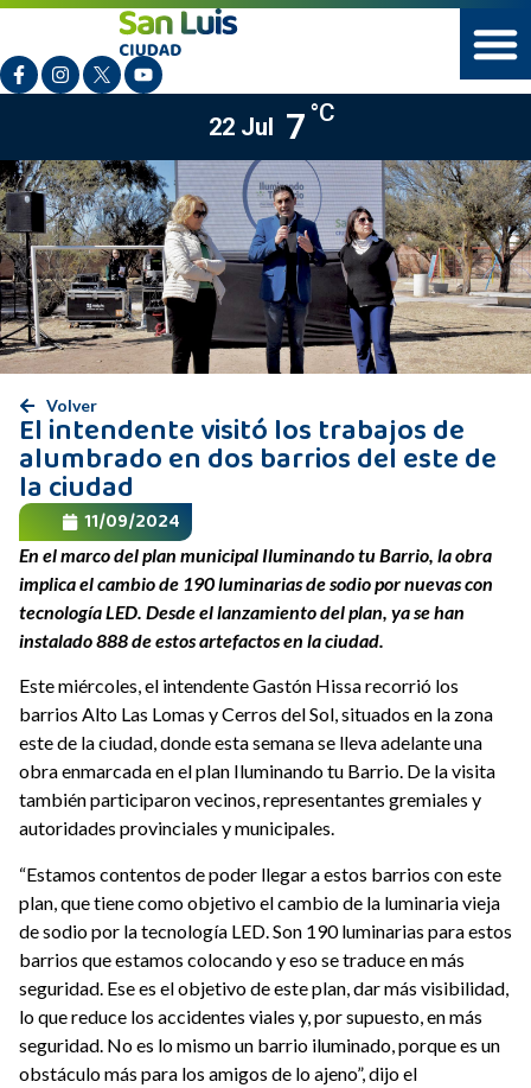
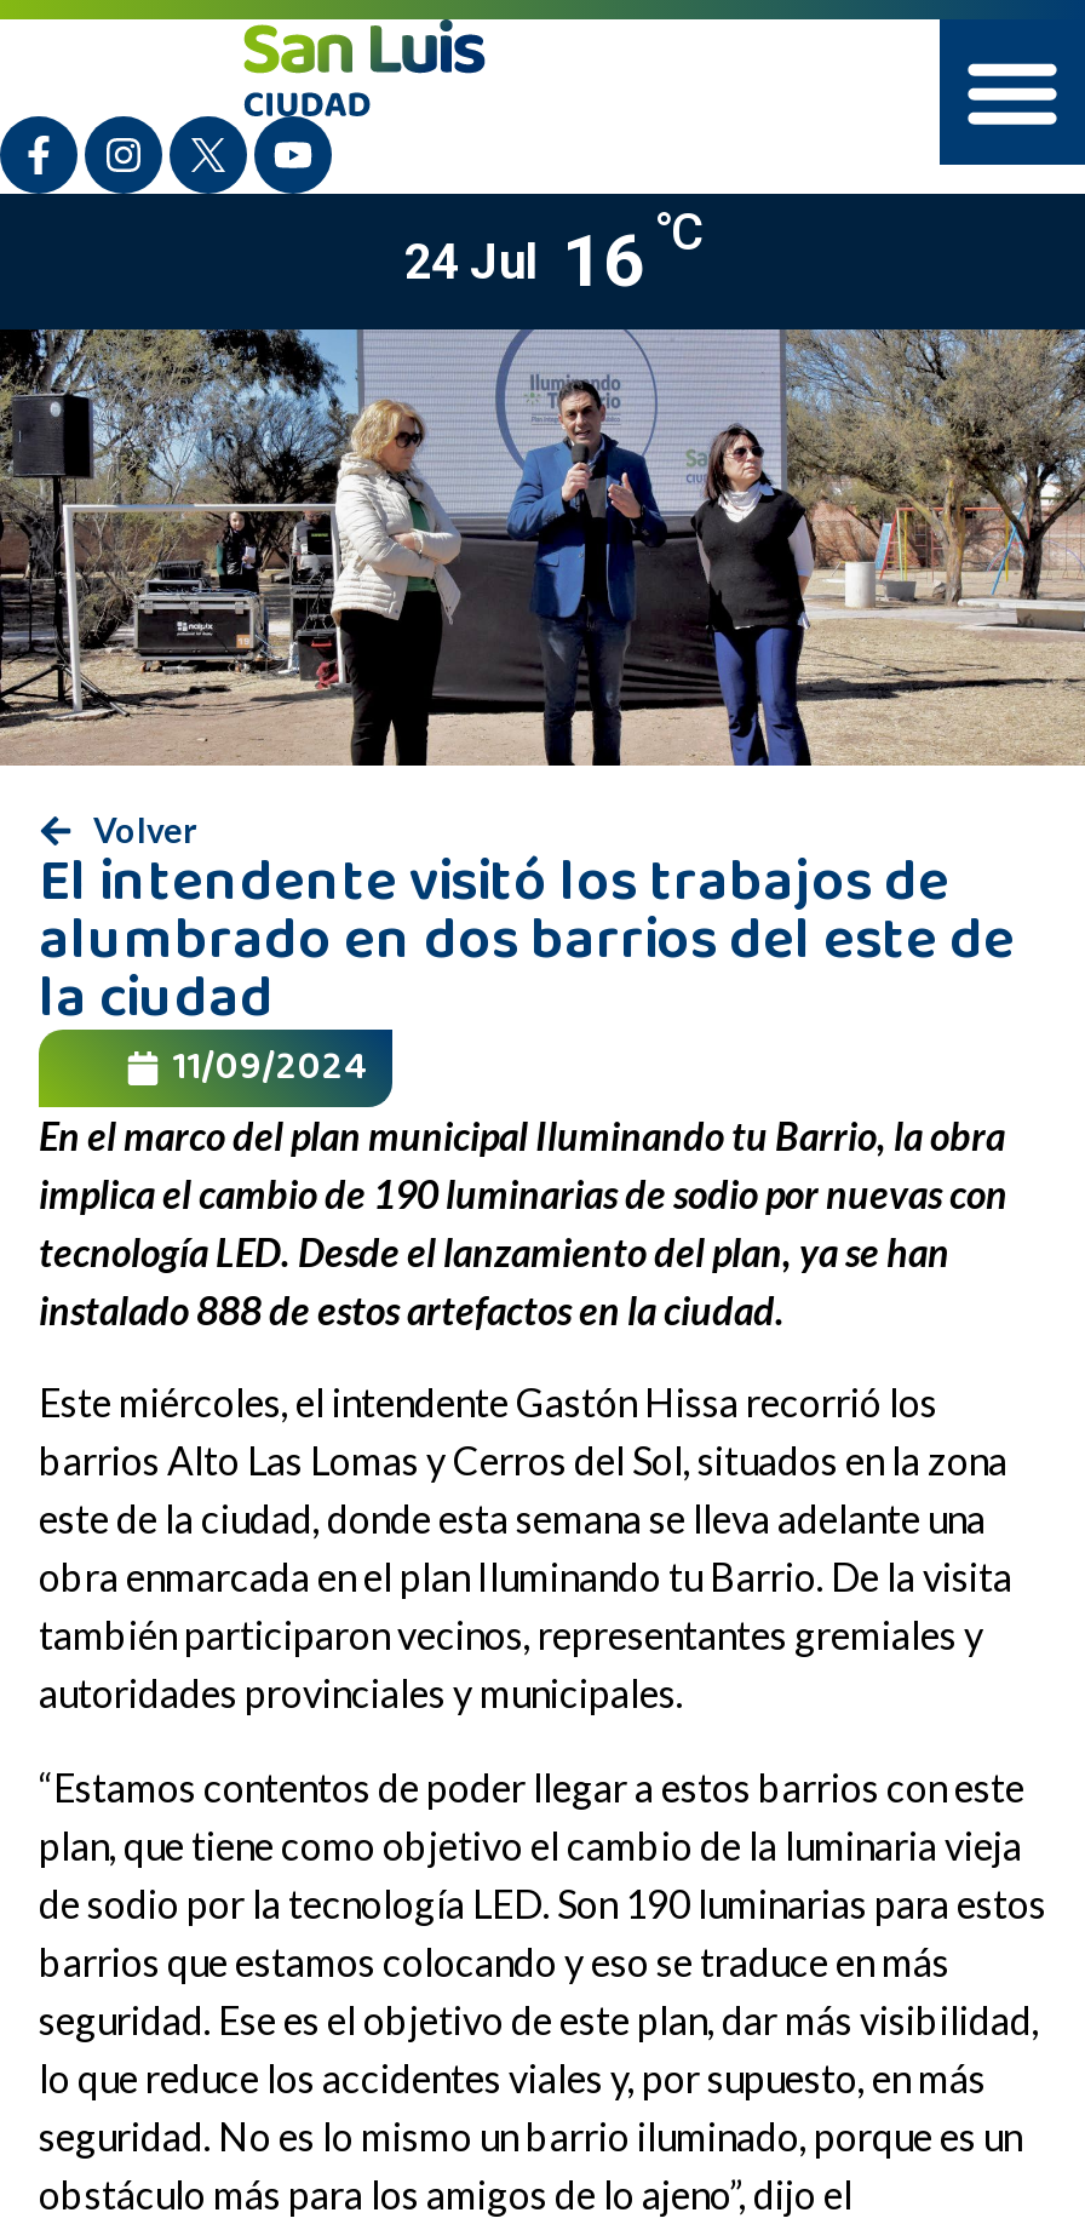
- 22 Jul 7 °C
+ 24 Jul 16 °C
